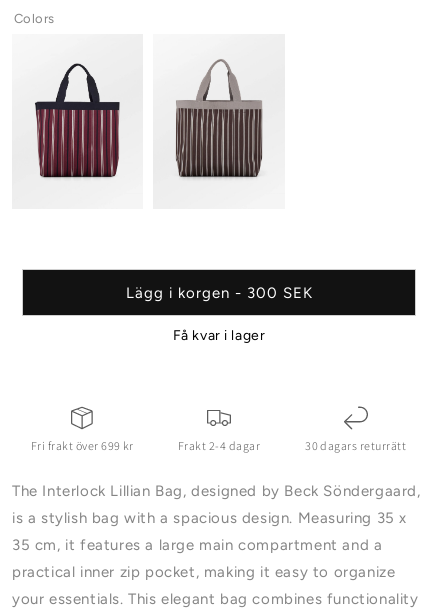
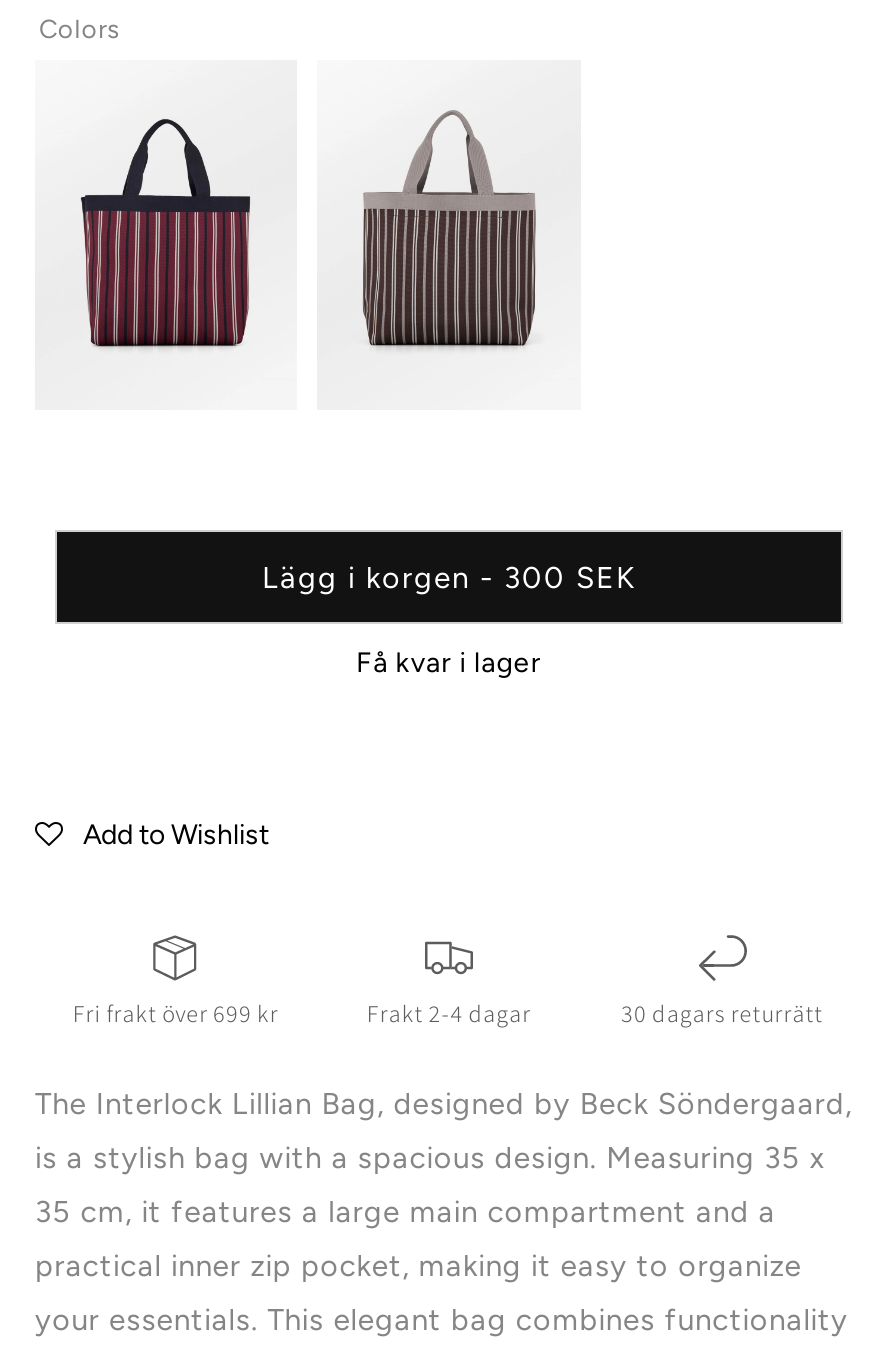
+ Add to Wishlist
